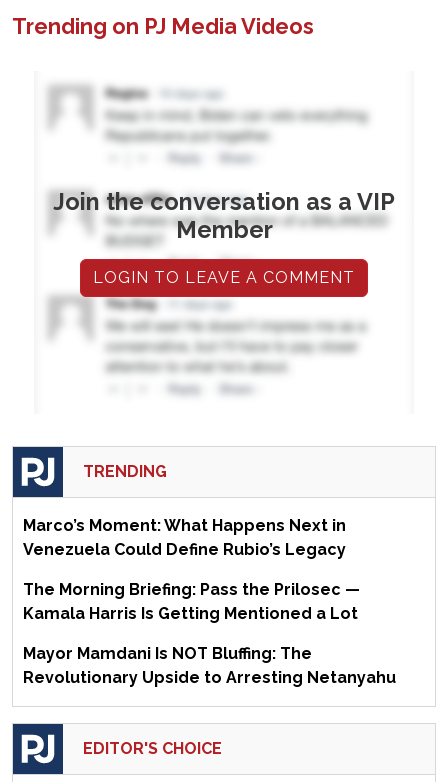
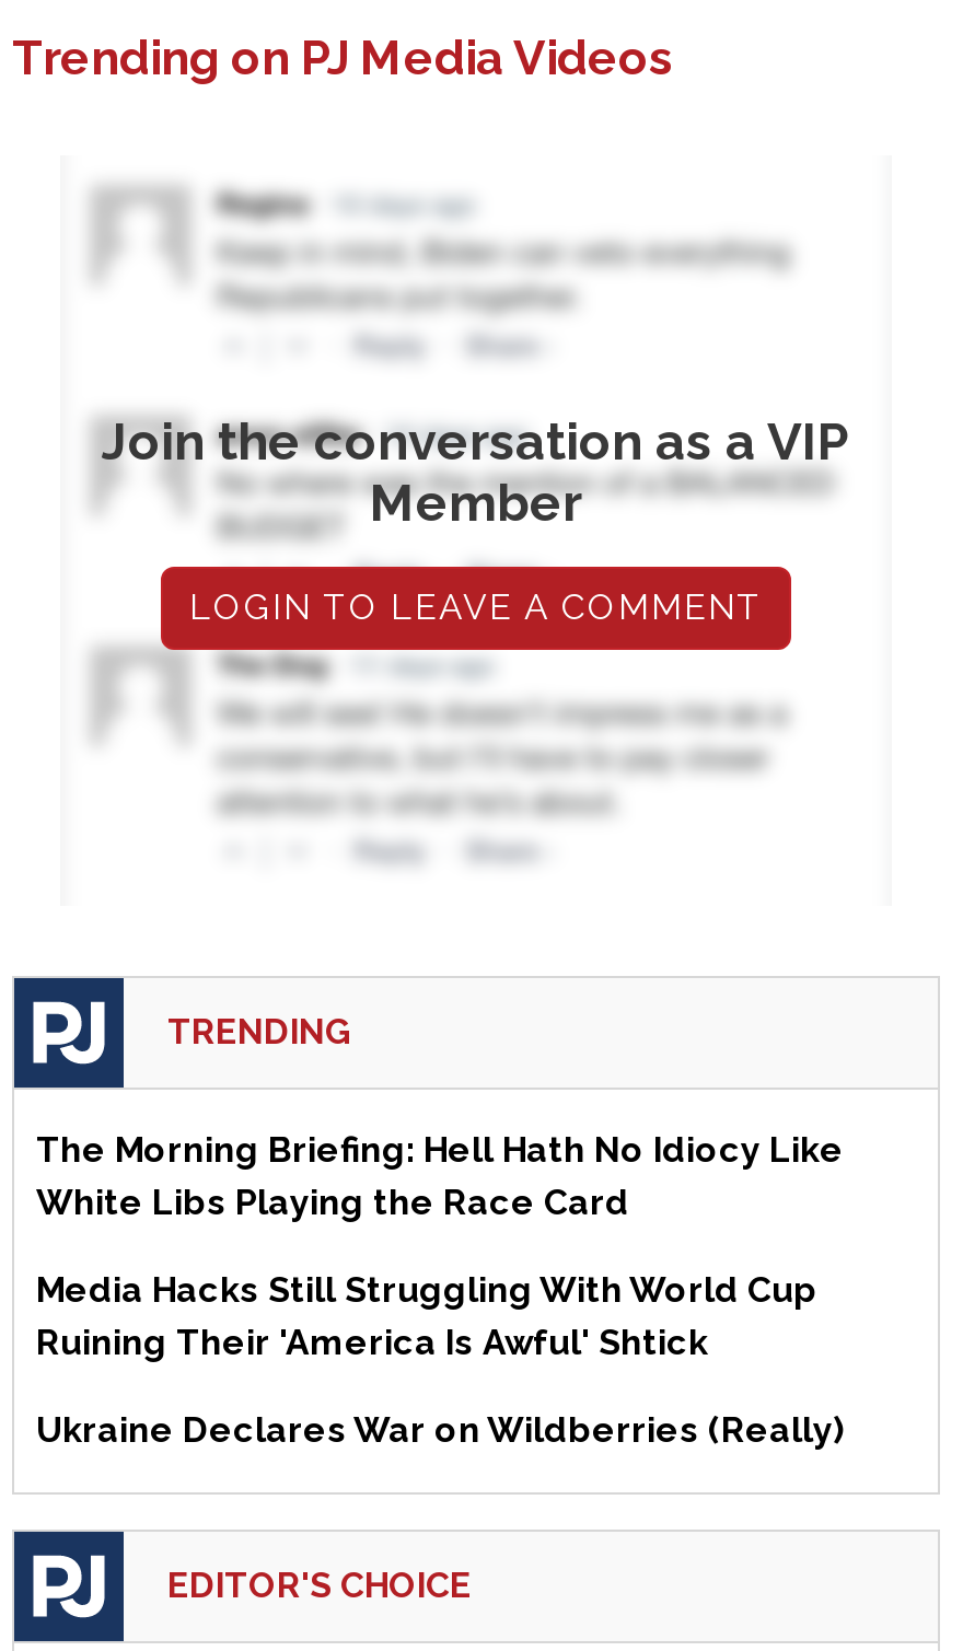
- Marco’s Moment: What Happens Next in
- Venezuela Could Define Rubio’s Legacy
+ The Morning Briefing: Hell Hath No Idiocy Like
+ White Libs Playing the Race Card

- The Morning Briefing: Pass the Prilosec —
- Kamala Harris Is Getting Mentioned a Lot
+ Media Hacks Still Struggling With World Cup
+ Ruining Their 'America Is Awful' Shtick

- Mayor Mamdani Is NOT Bluffing: The
- Revolutionary Upside to Arresting Netanyahu
+ Ukraine Declares War on Wildberries (Really)
